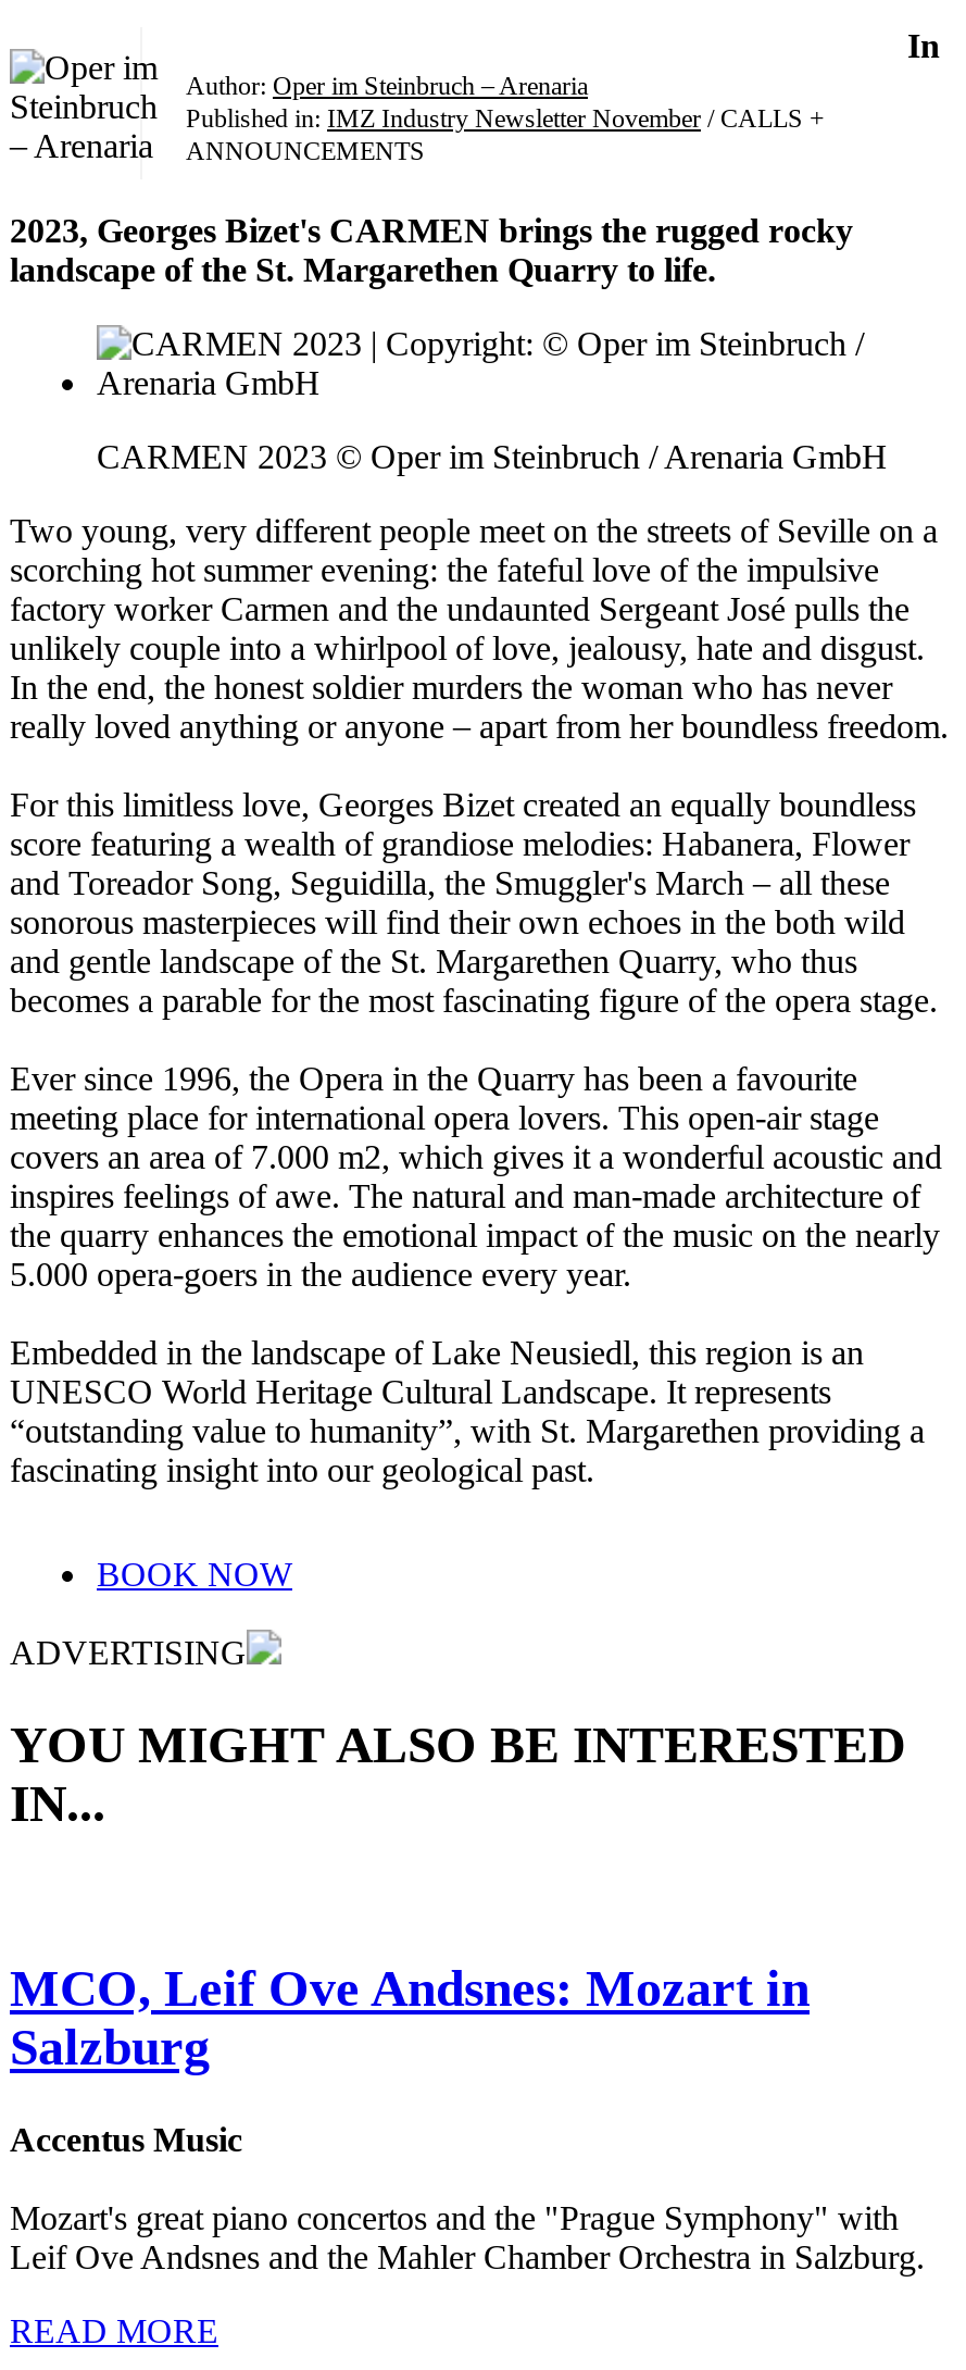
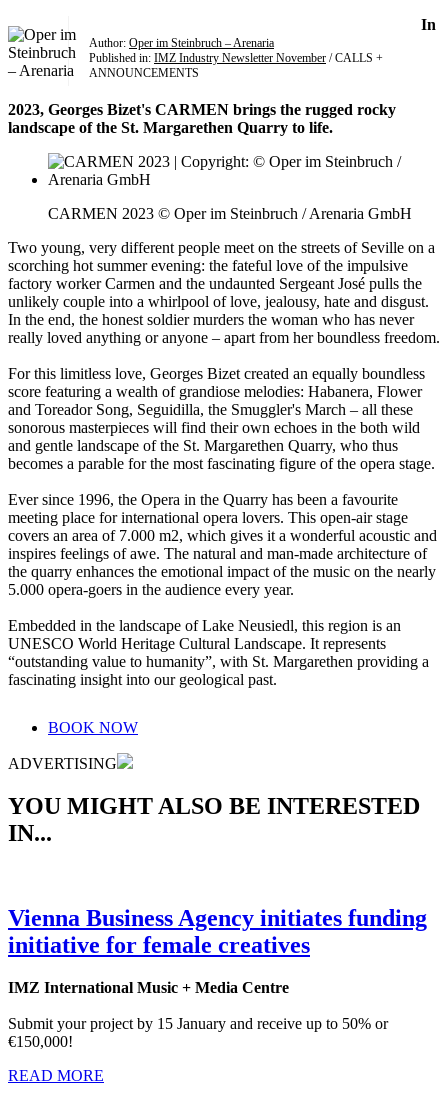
- MCO, Leif Ove Andsnes: Mozart in
- Salzburg
+ Vienna Business Agency initiates funding
+ initiative for female creatives

- Accentus Music
+ IMZ International Music + Media Centre

- Mozart's great piano concertos and the "Prague Symphony" with
- Leif Ove Andsnes and the Mahler Chamber Orchestra in Salzburg.
+ Submit your project by 15 January and receive up to 50% or
+ €150,000!
